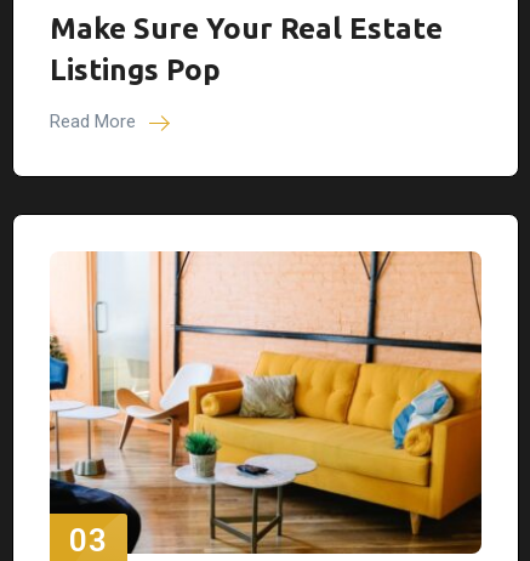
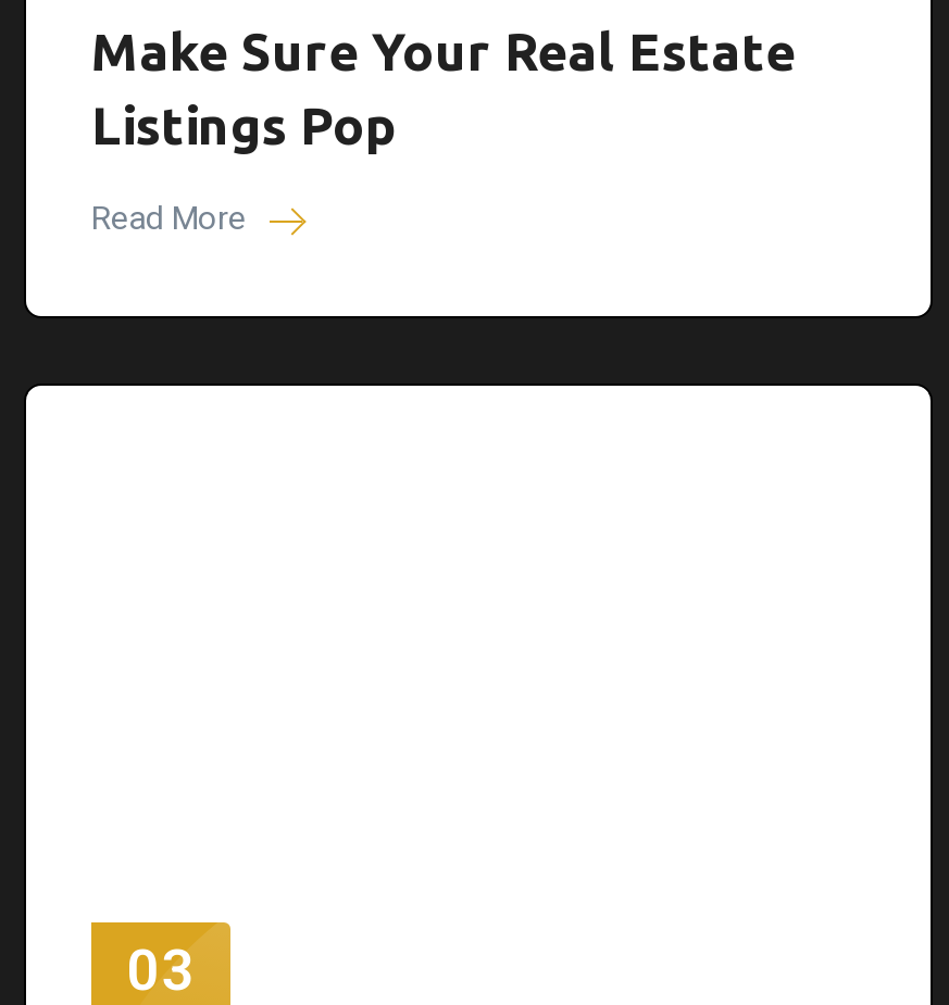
- [image]
